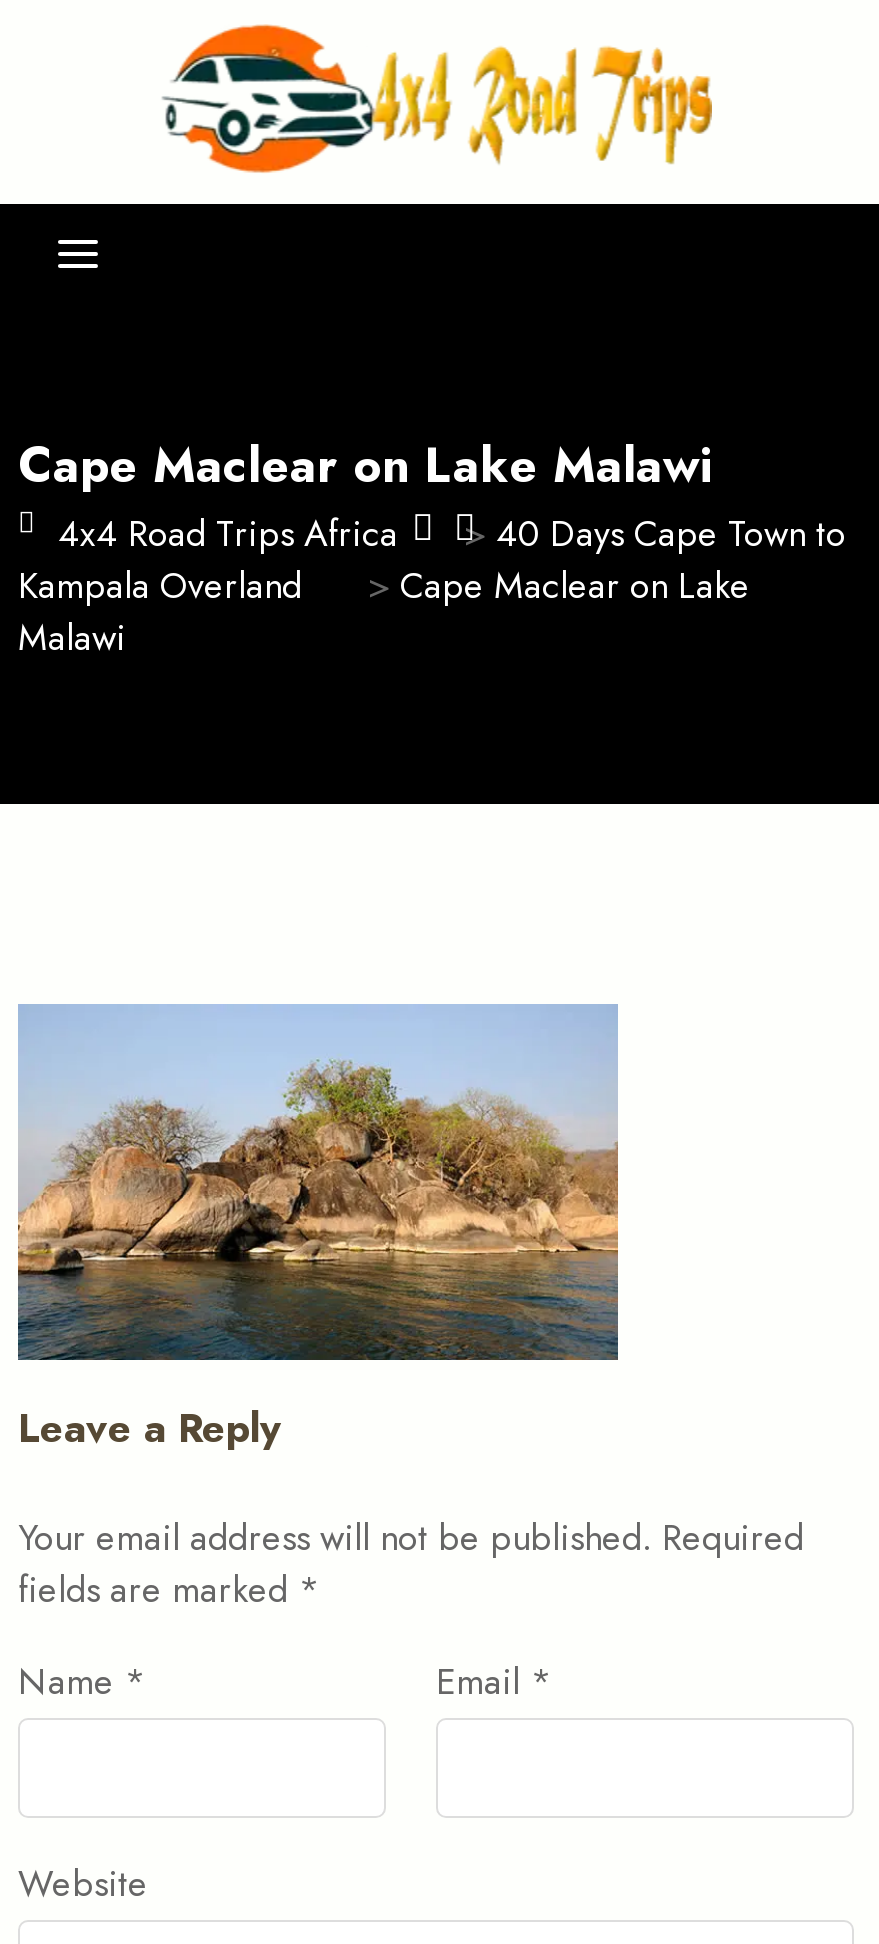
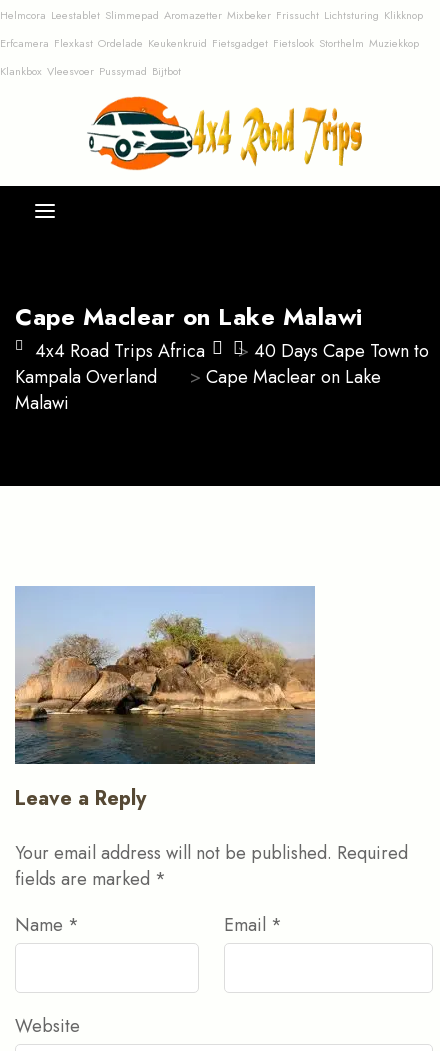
+ Helmcora Leestablet Slimmepad Aromazetter Mixbeker Frissucht Lichtsturing Klikknop
+ Erfcamera Flexkast Ordelade Keukenkruid Fietsgadget Fietslook Storthelm Muziekkop
+ Klankbox Vleesvoer Pussymad Bijtbot
